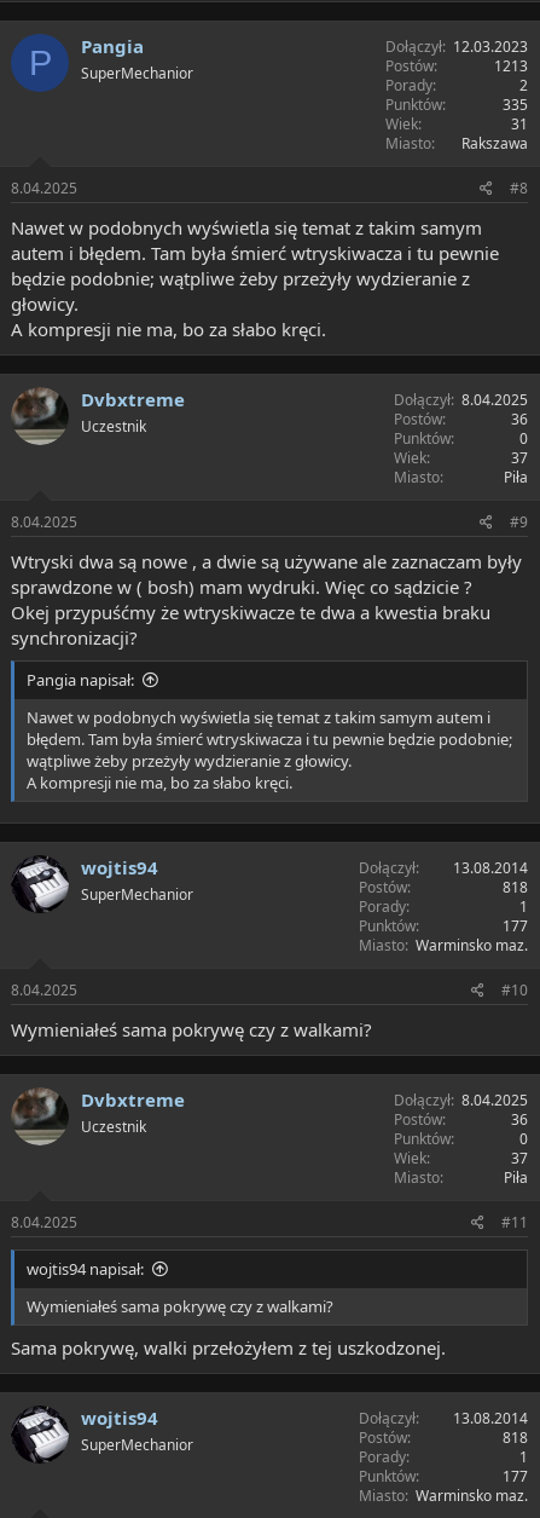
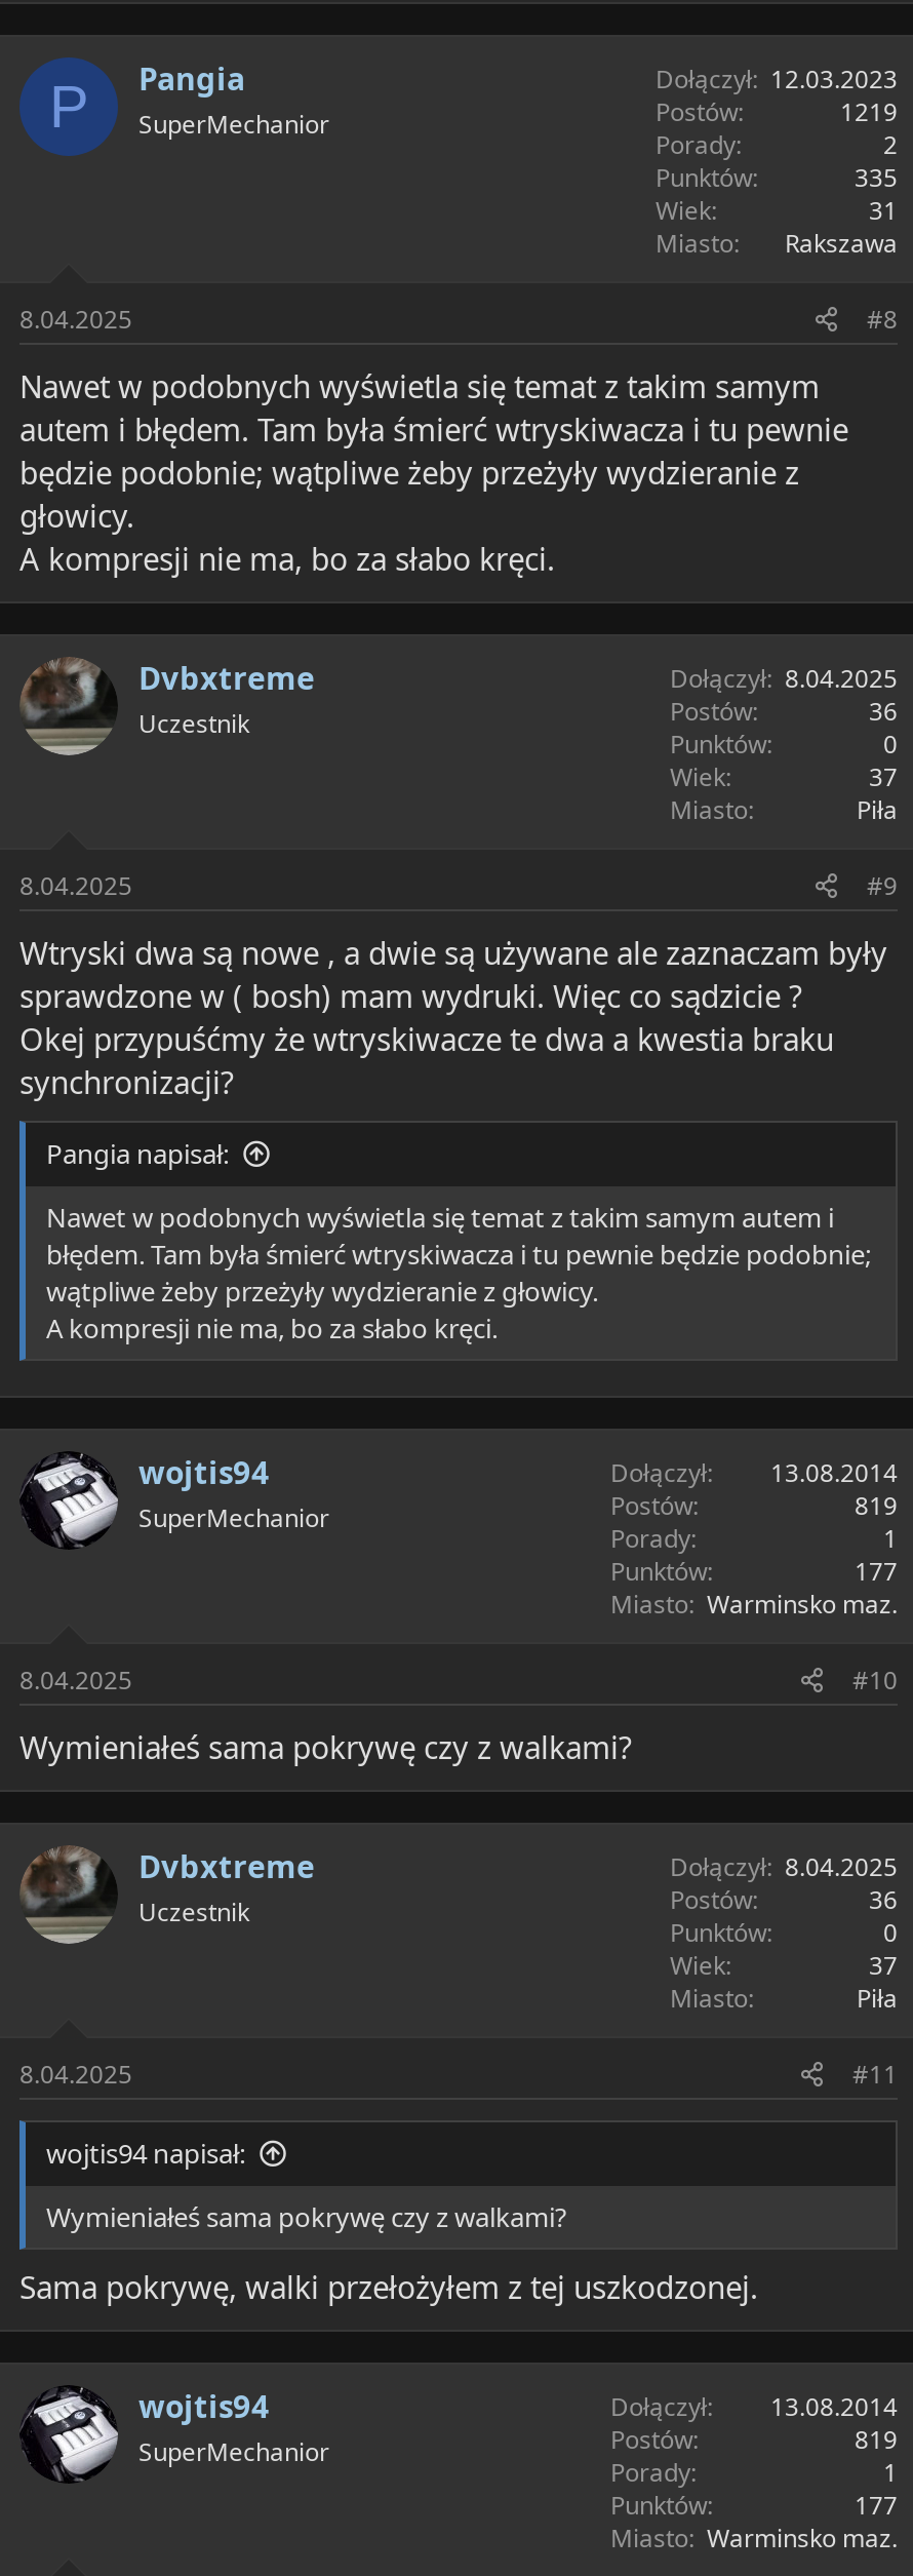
- 1213
+ 1219

- 818
+ 819

- 818
+ 819
